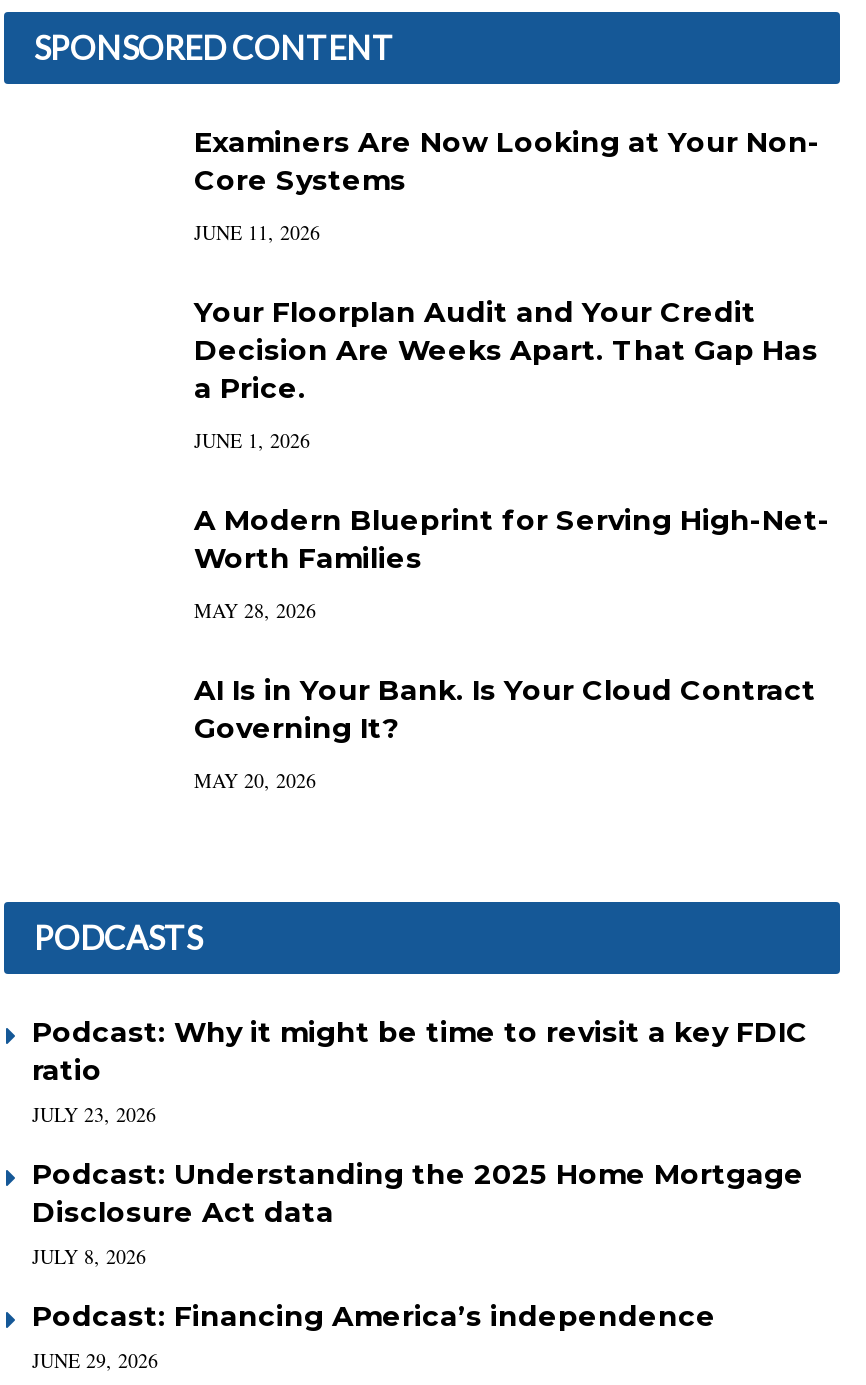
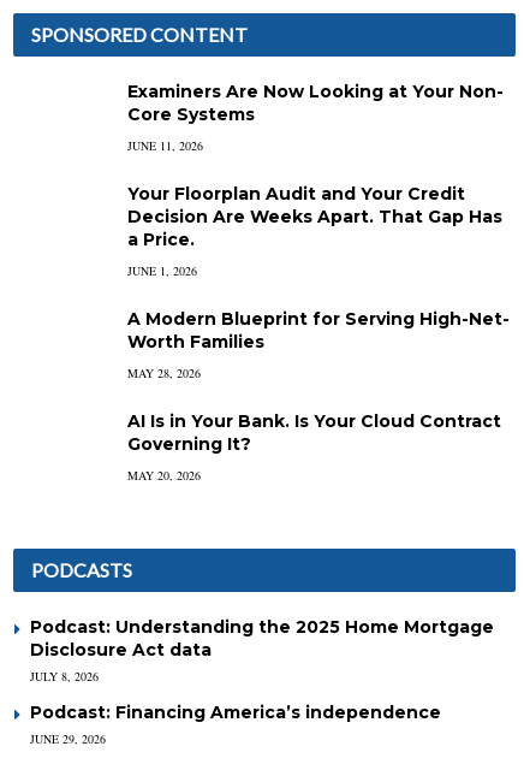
- Podcast: Why it might be time to revisit a key FDIC
- ratio
- JULY 23, 2026
